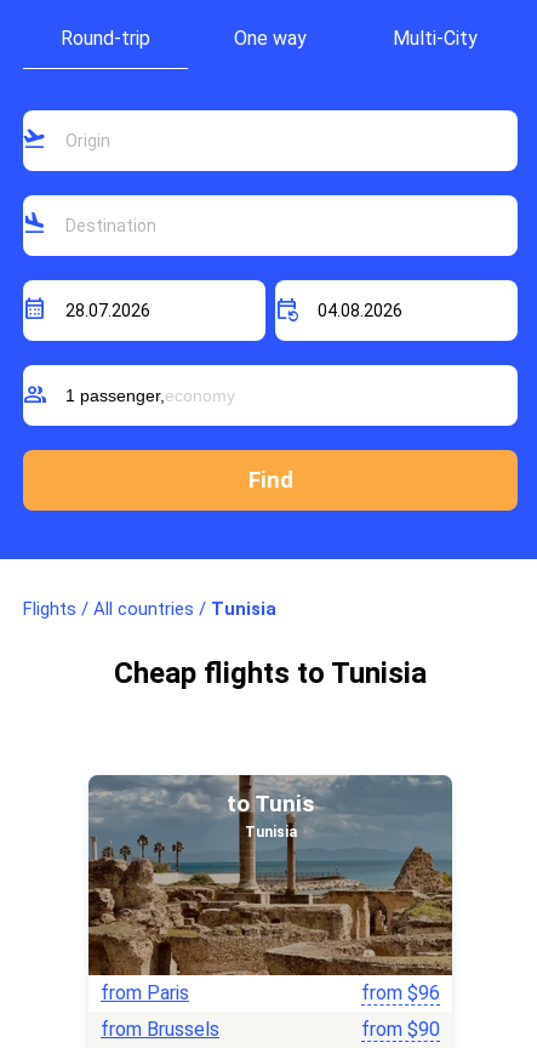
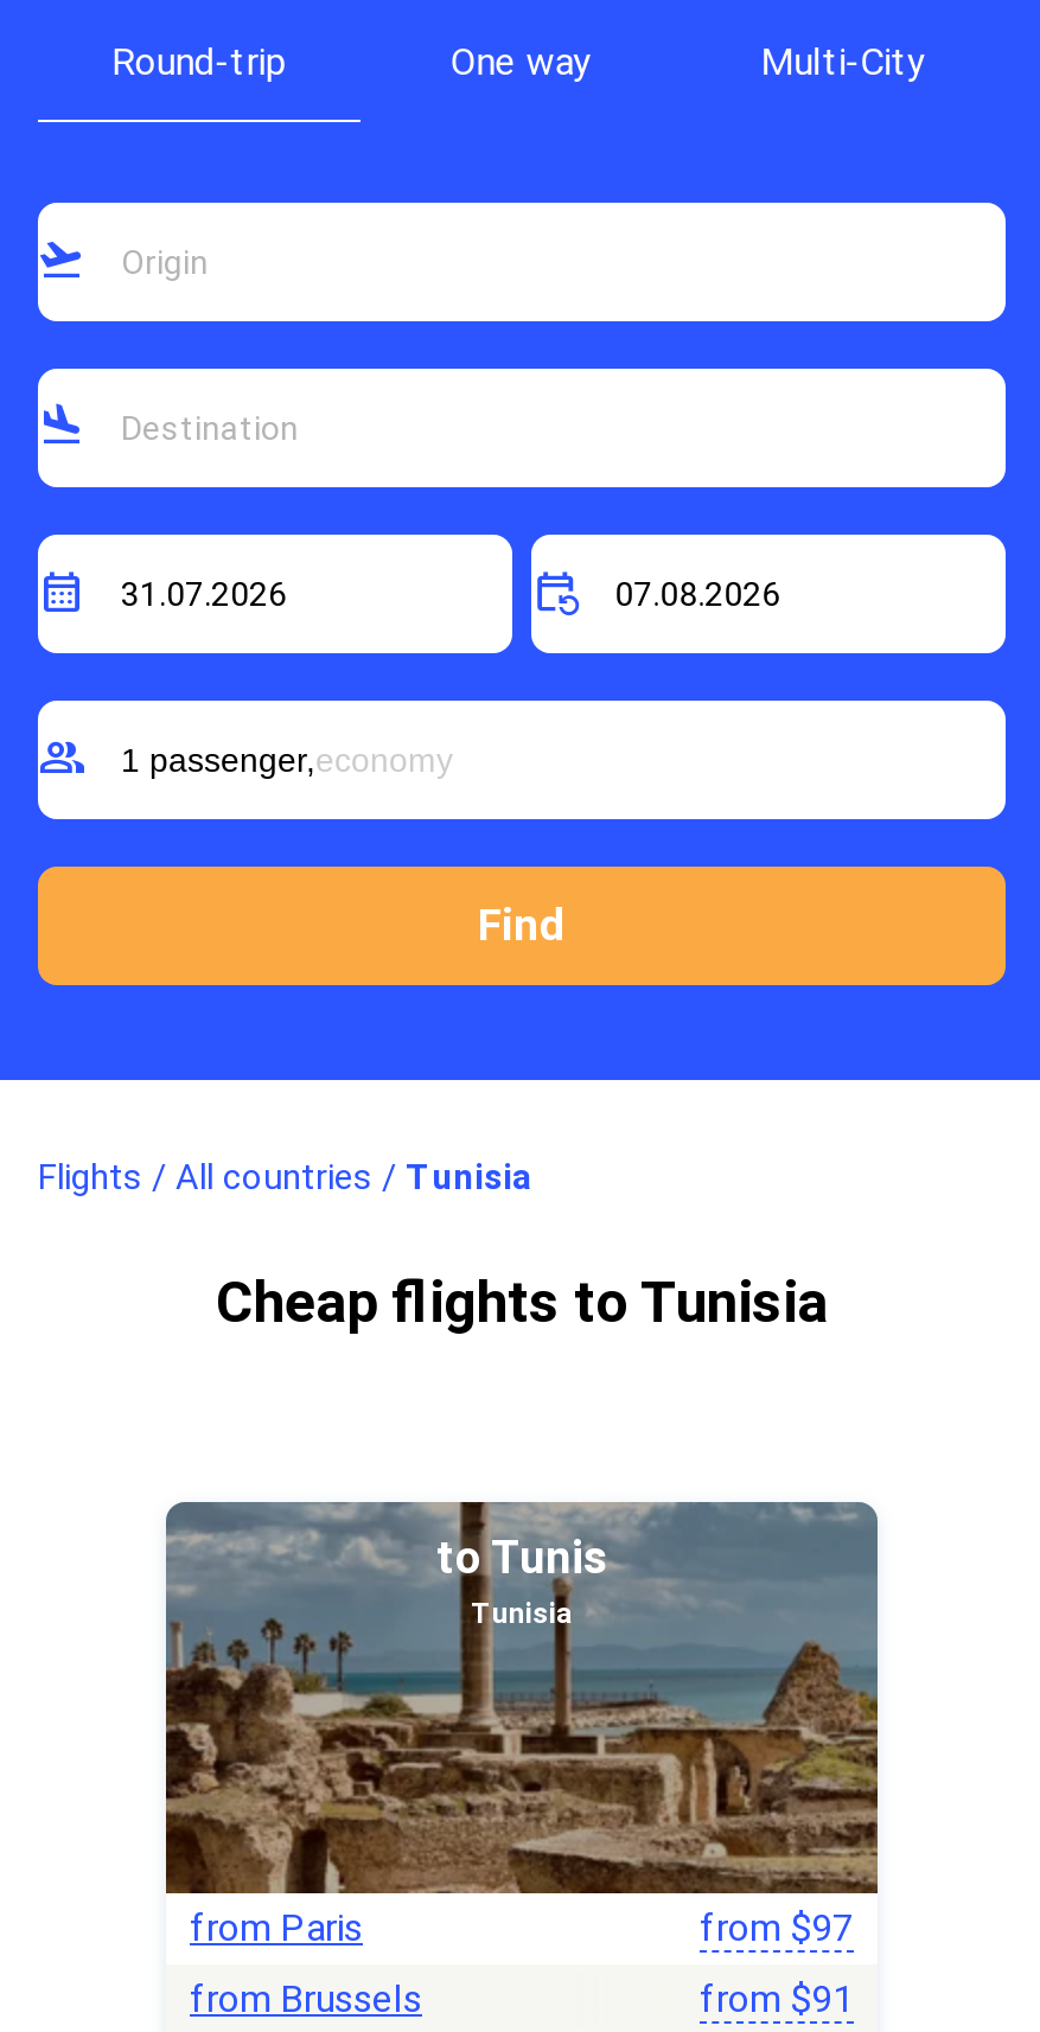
- from $96
+ from $97

- from $90
+ from $91
